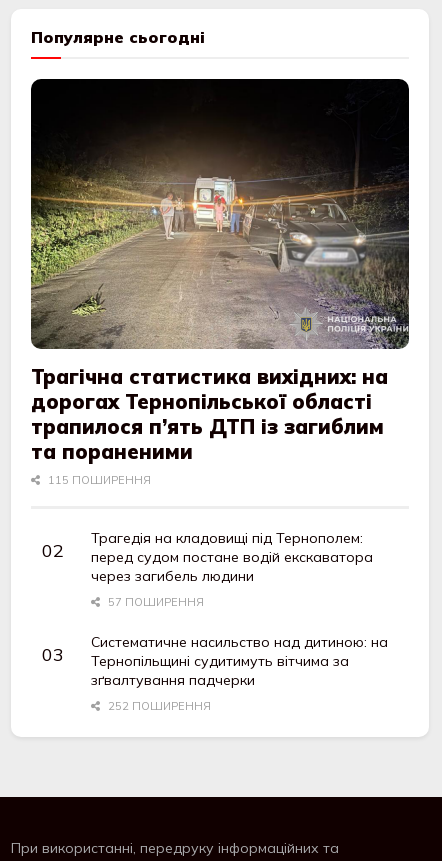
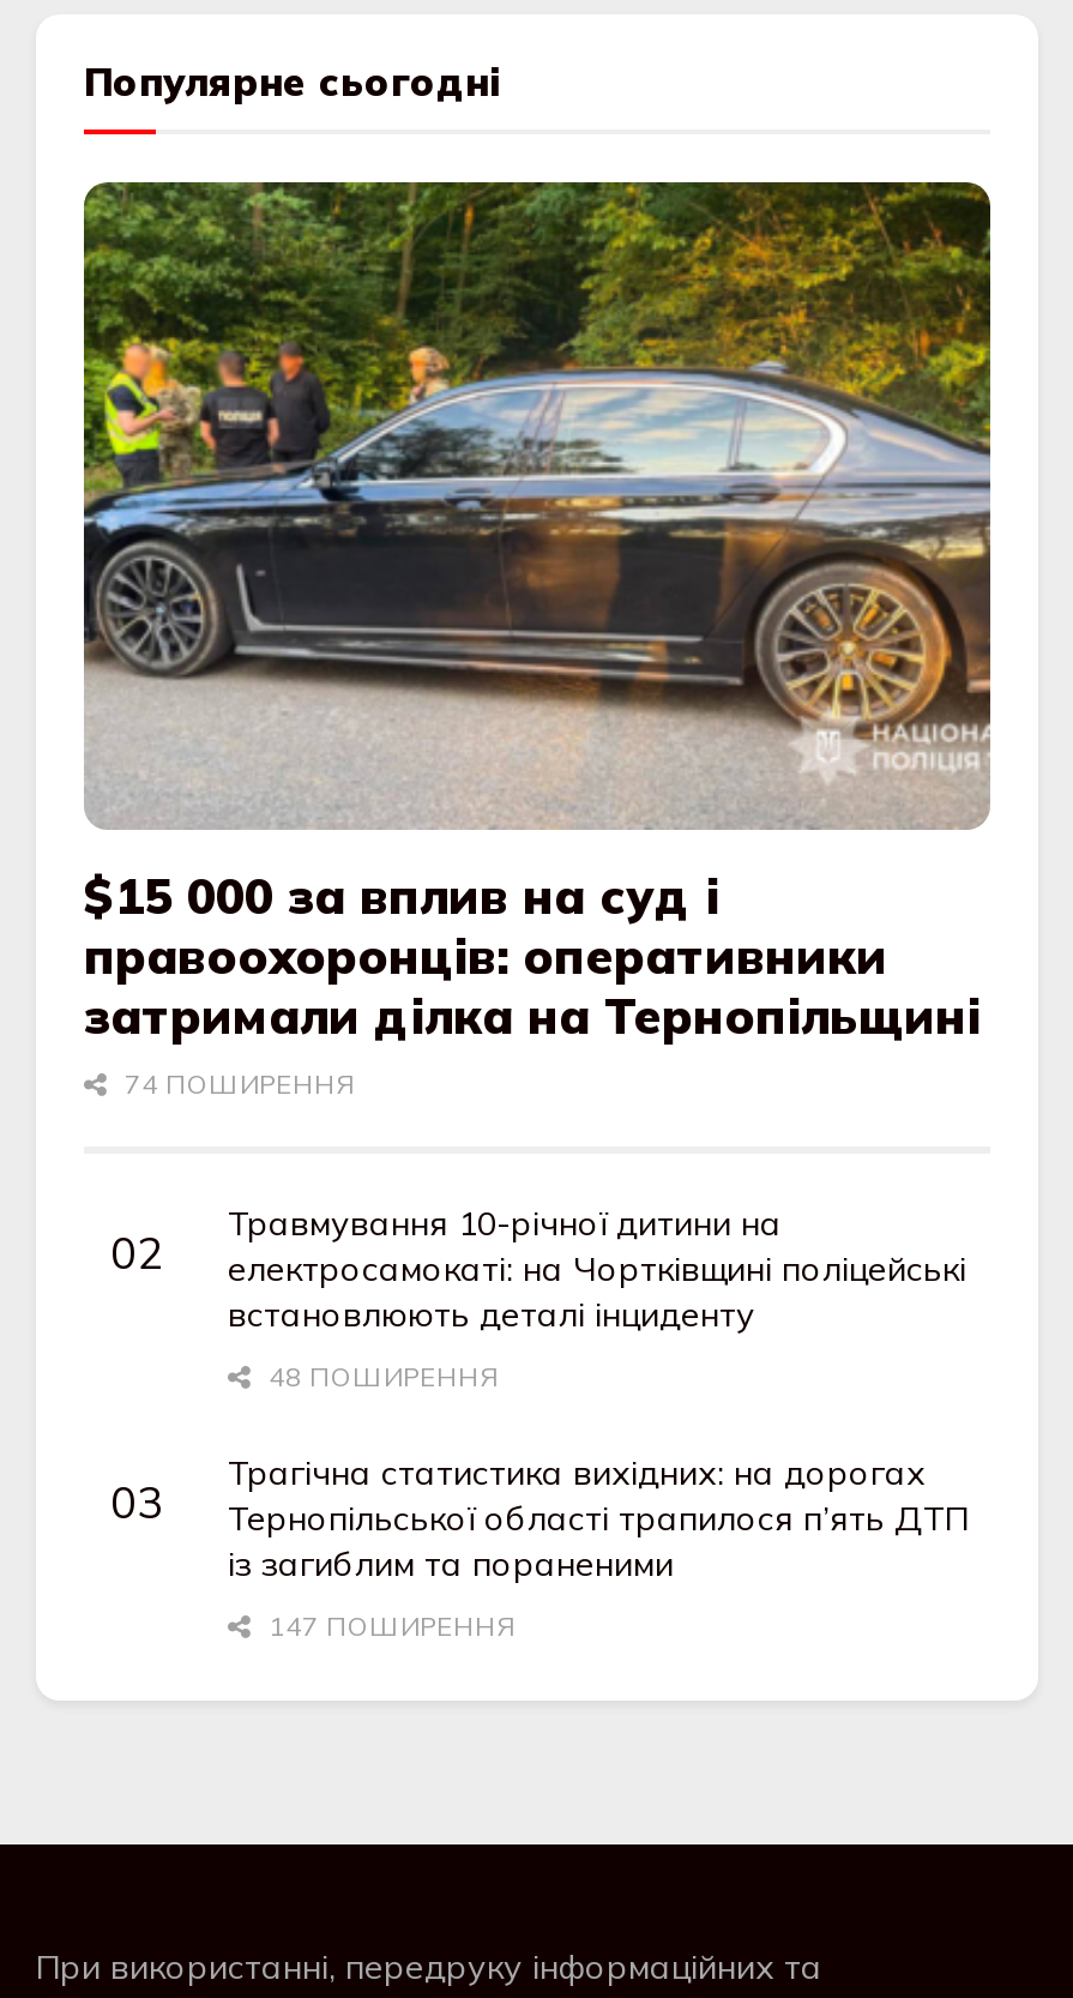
- [image]
- Трагічна статистика вихідних: на
- дорогах Тернопільської області
- трапилося п’ять ДТП із загиблим
- та пораненими
- 115 ПОШИРЕННЯ
+ [image]
+ $15 000 за вплив на суд і
+ правоохоронців: оперативники
+ затримали ділка на Тернопільщині
+ 74 ПОШИРЕННЯ

- Трагедія на кладовищі під Тернополем:
- перед судом постане водій екскаватора
- через загибель людини
+ Травмування 10-річної дитини на
+ електросамокаті: на Чортківщині поліцейські
+ встановлюють деталі інциденту

- 57 ПОШИРЕННЯ
+ 48 ПОШИРЕННЯ

- Систематичне насильство над дитиною: на
- Тернопільщині судитимуть вітчима за
- зґвалтування падчерки
+ Трагічна статистика вихідних: на дорогах
+ Тернопільської області трапилося п’ять ДТП
+ із загиблим та пораненими

- 252 ПОШИРЕННЯ
+ 147 ПОШИРЕННЯ
